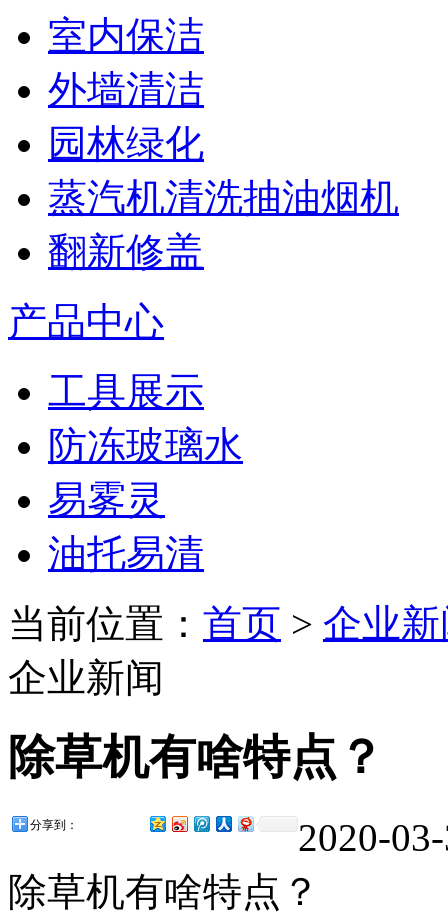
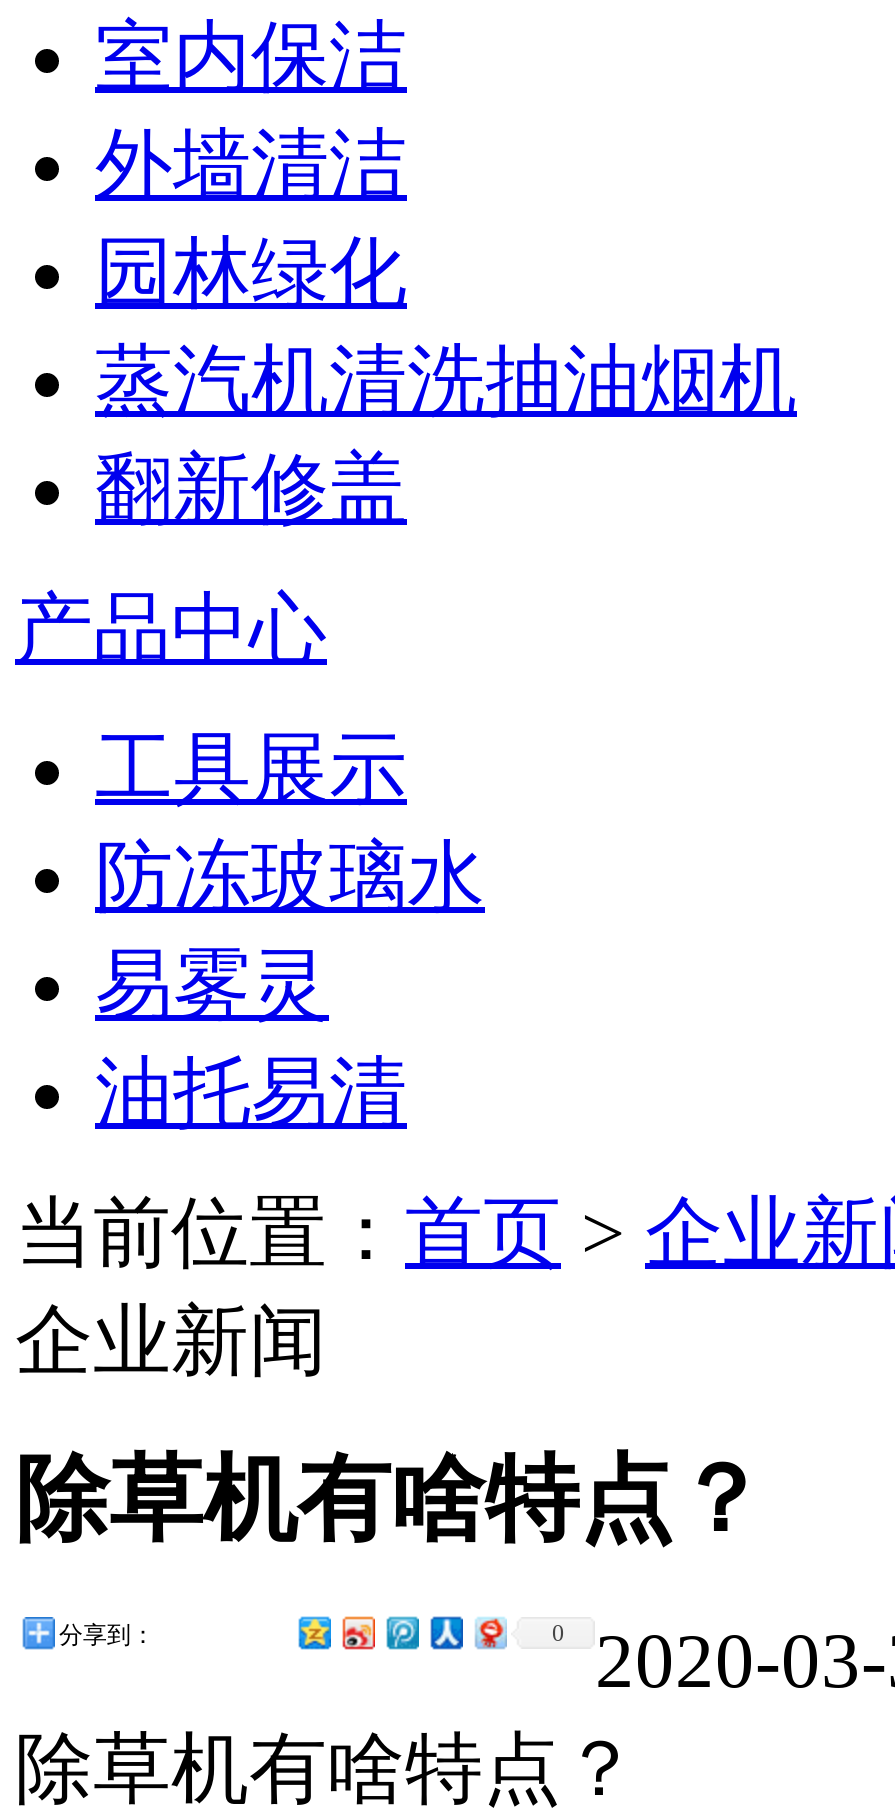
+ 0
